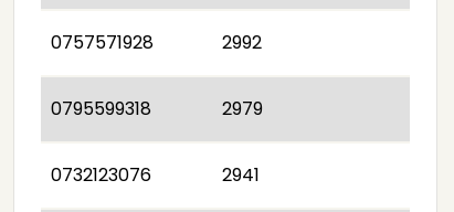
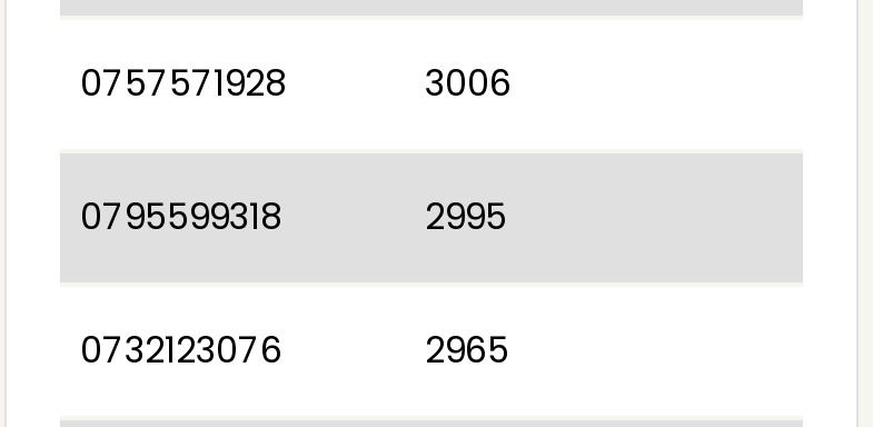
- 2992
+ 3006

- 2979
+ 2995

- 2941
+ 2965
